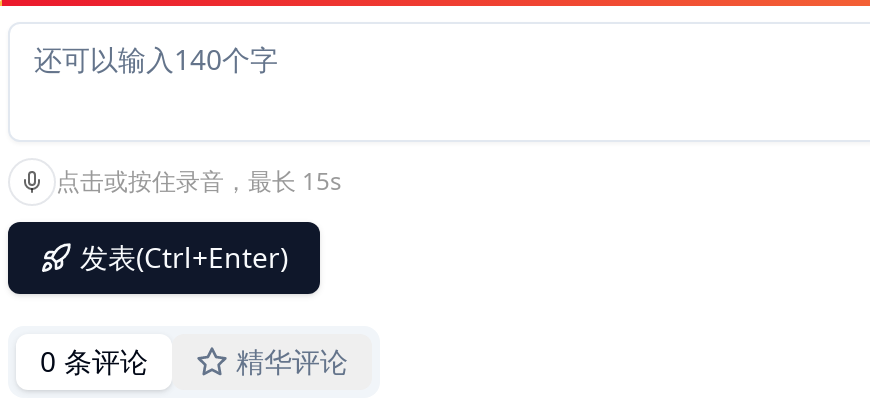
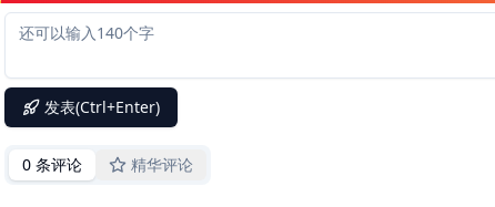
- 点击或按住录音，最长 15s
